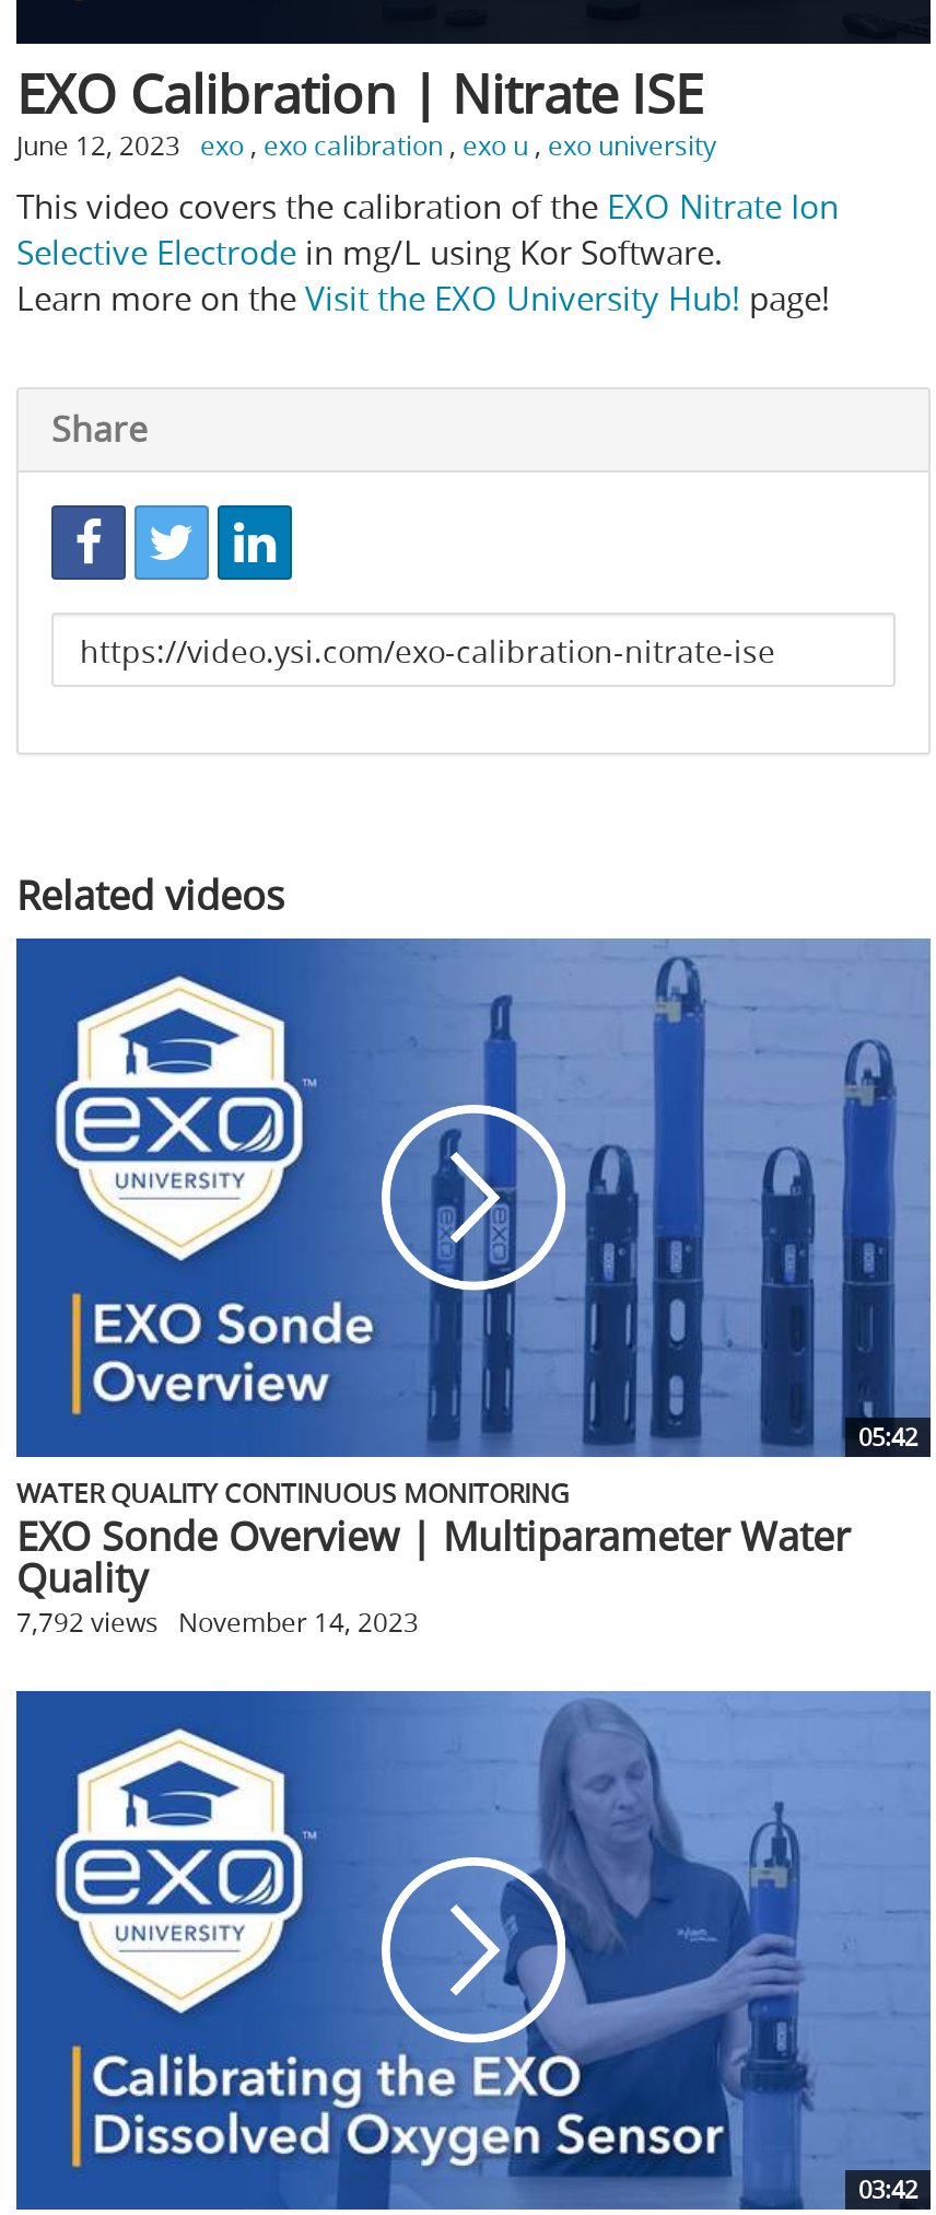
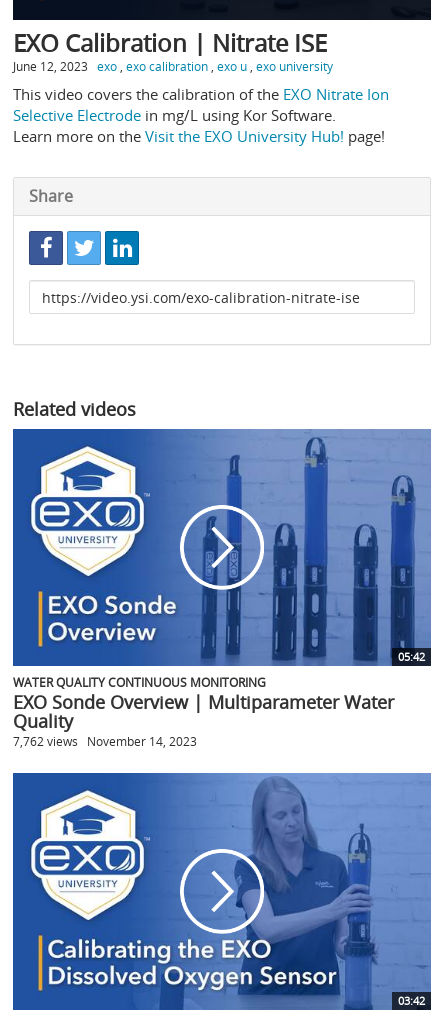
- 7,792 views November 14, 2023
+ 7,762 views November 14, 2023
